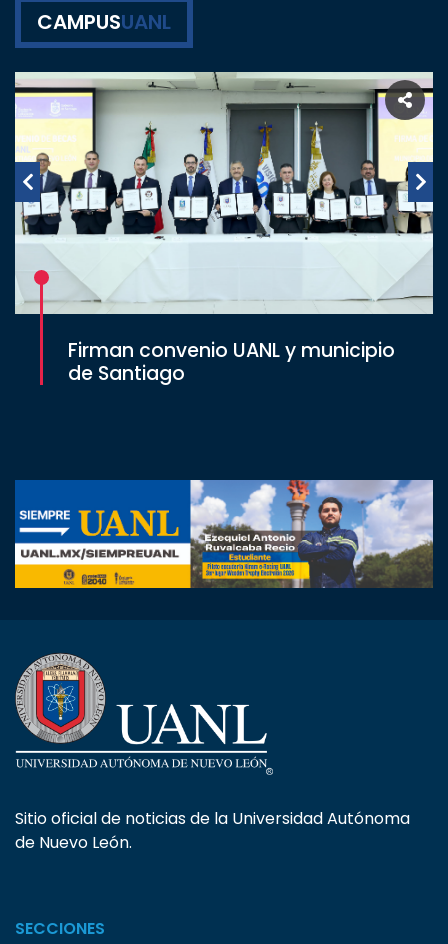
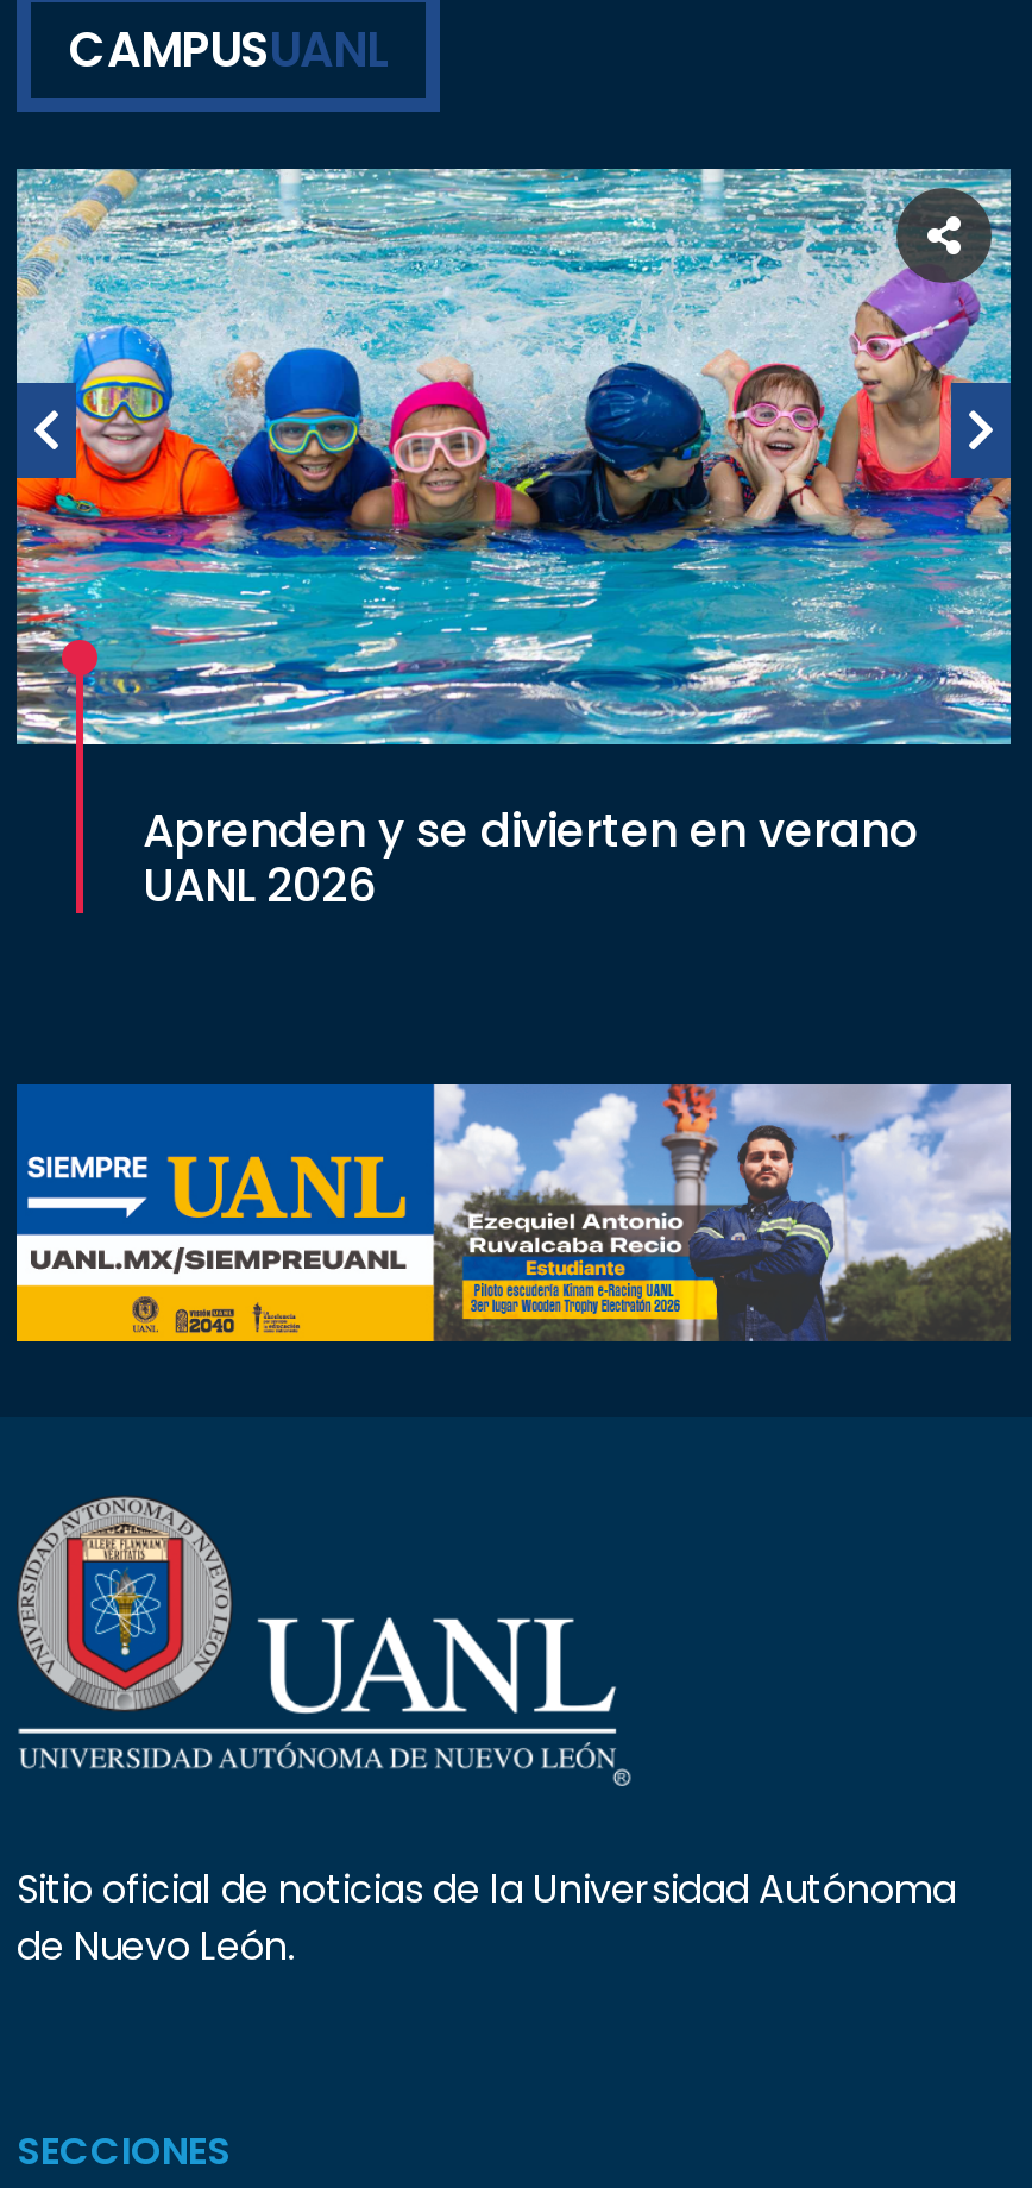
- [image]
- Firman convenio UANL y municipio
- de Santiago
+ [image]
+ Aprenden y se divierten en verano
+ UANL 2026
